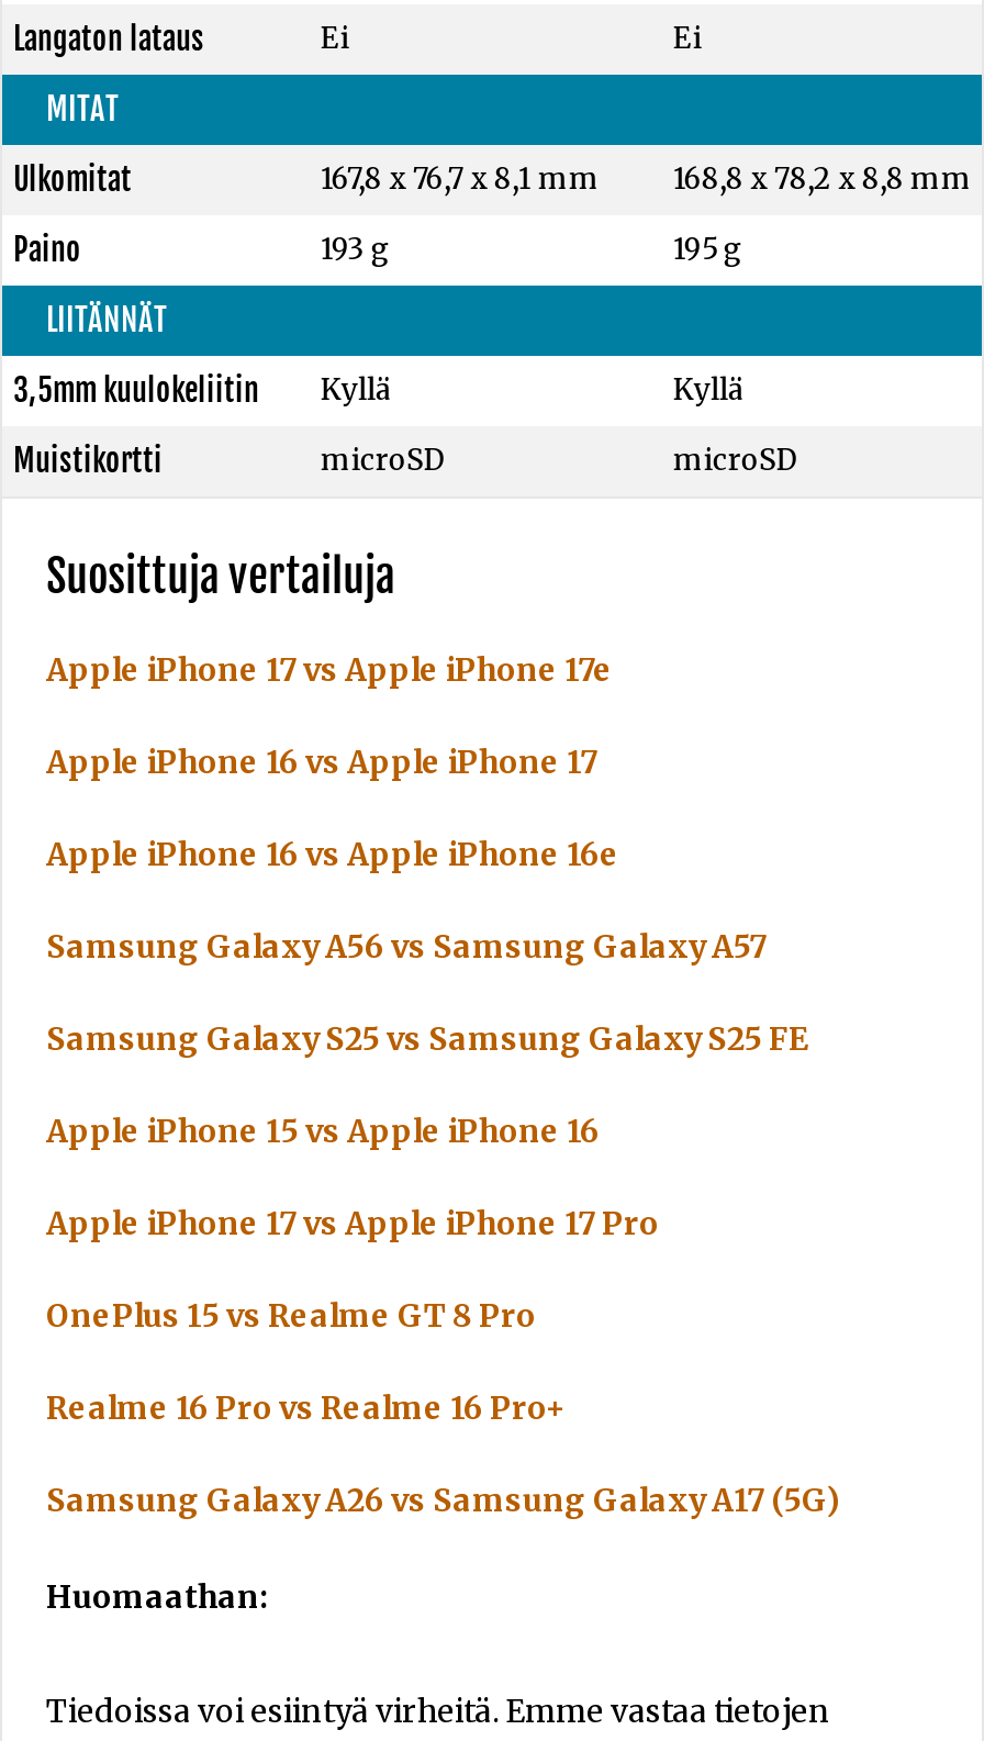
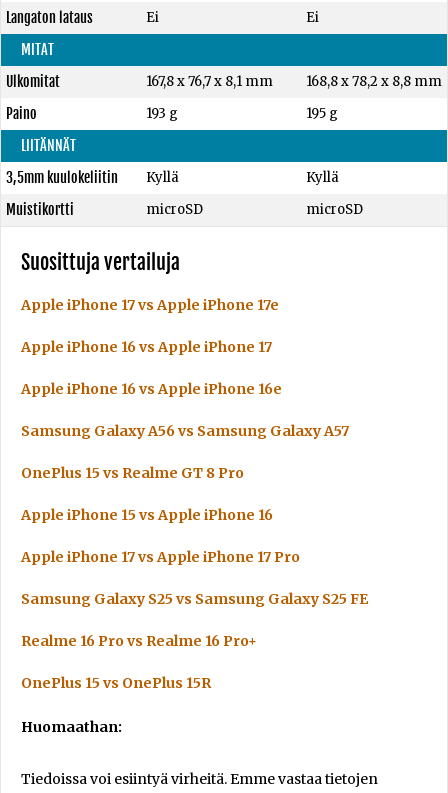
moved down: Samsung Galaxy S25 vs Samsung Galaxy S25 FE

moved up: OnePlus 15 vs Realme GT 8 Pro

- Samsung Galaxy A26 vs Samsung Galaxy A17 (5G)
+ OnePlus 15 vs OnePlus 15R
